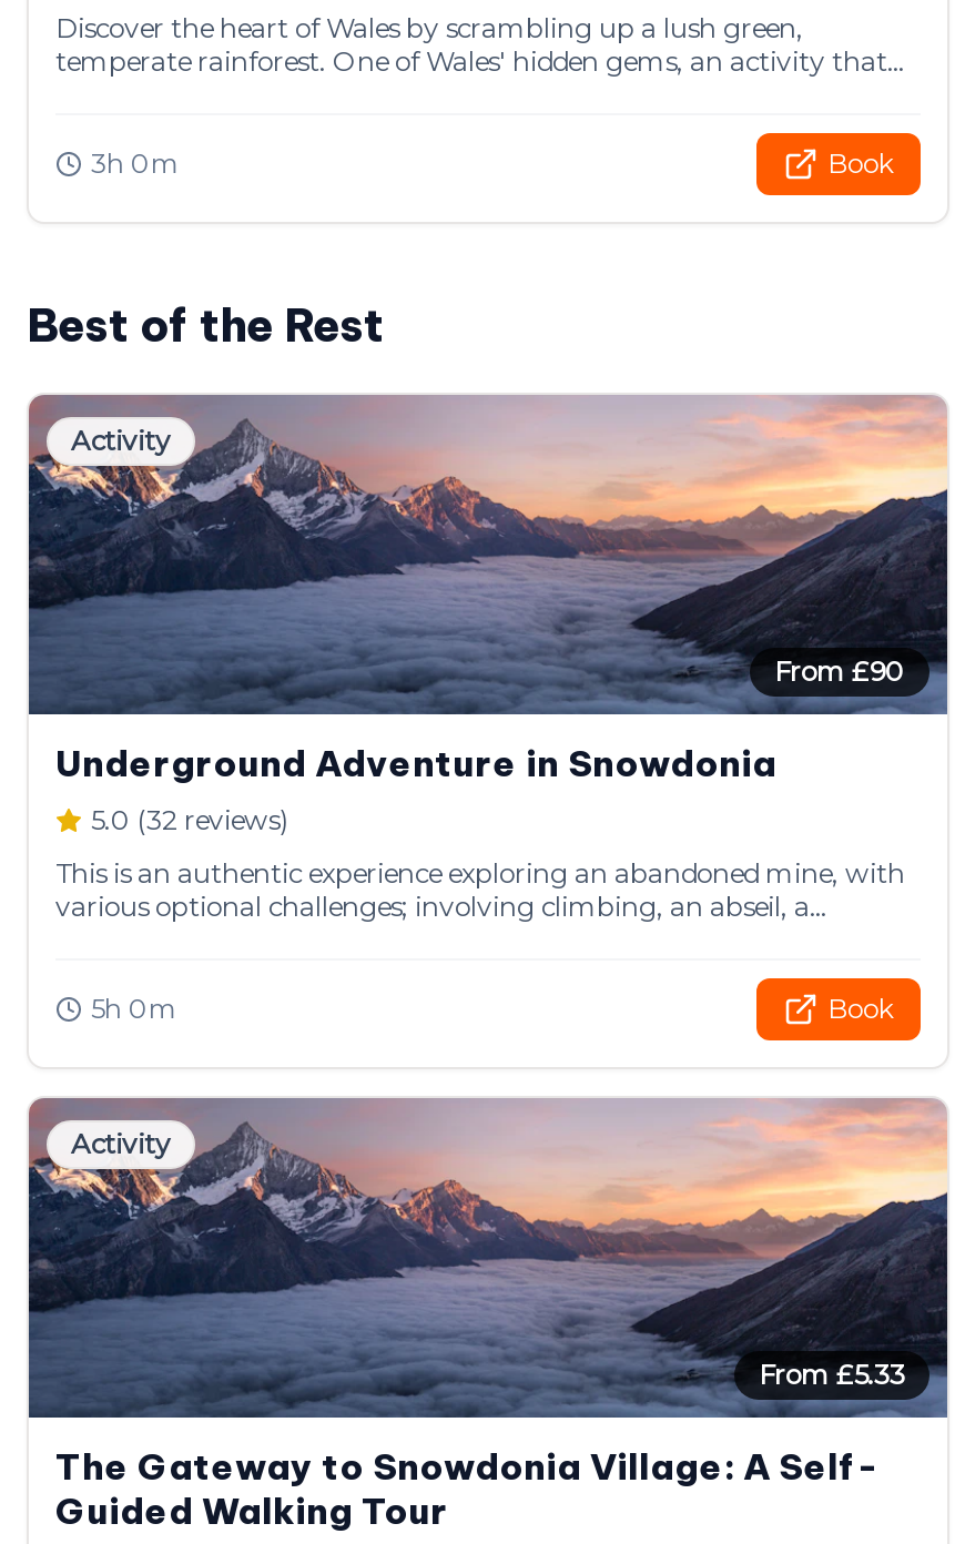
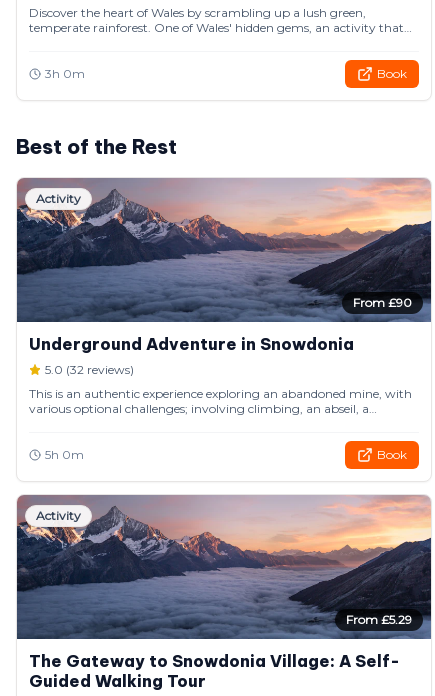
- From £5.33
+ From £5.29
